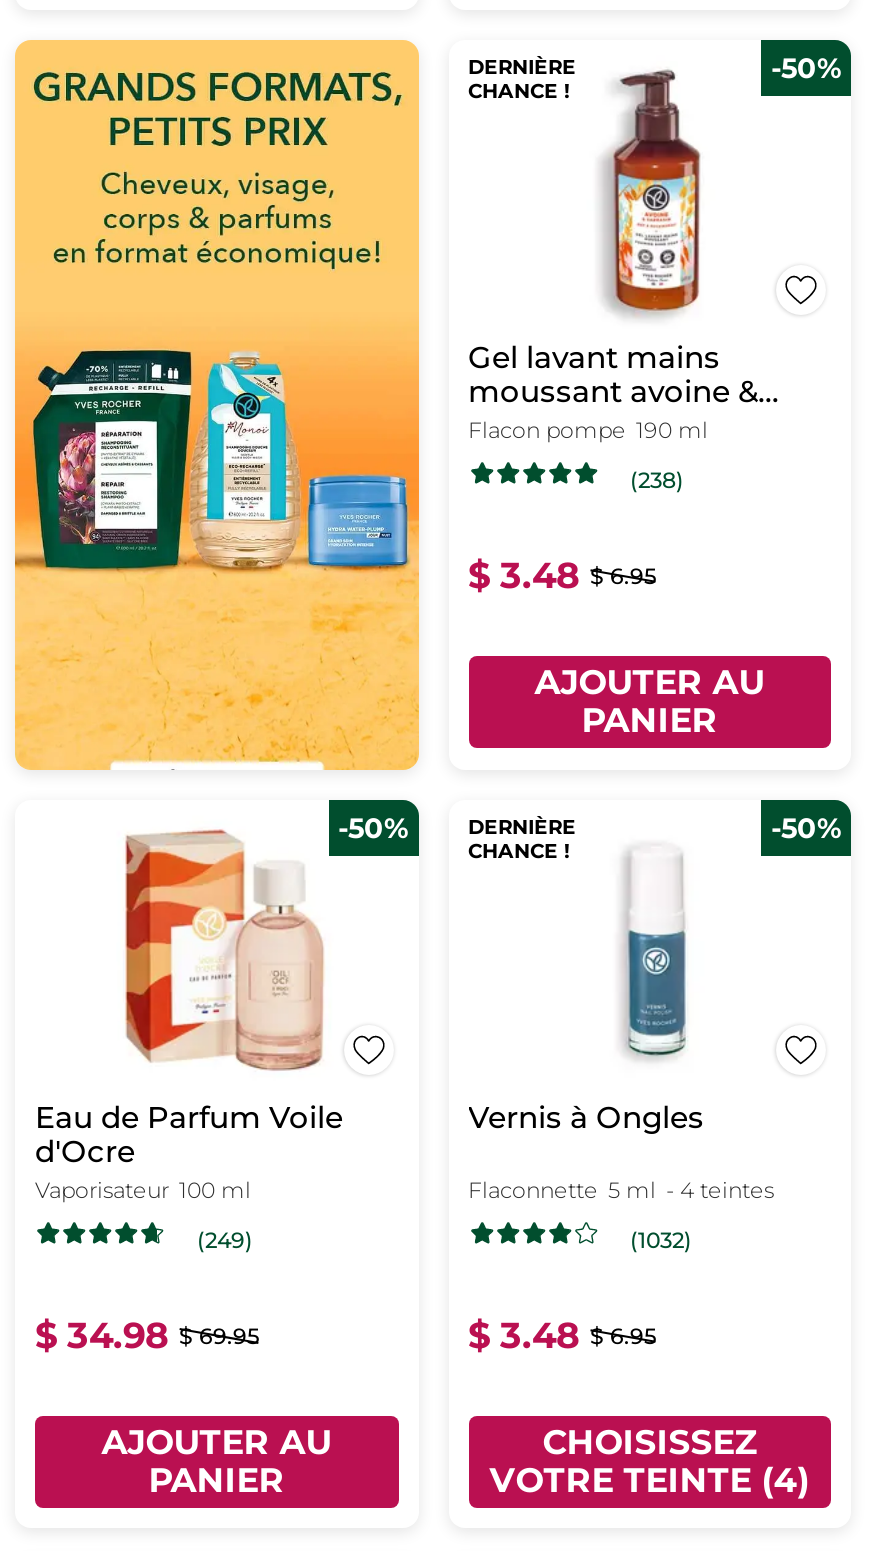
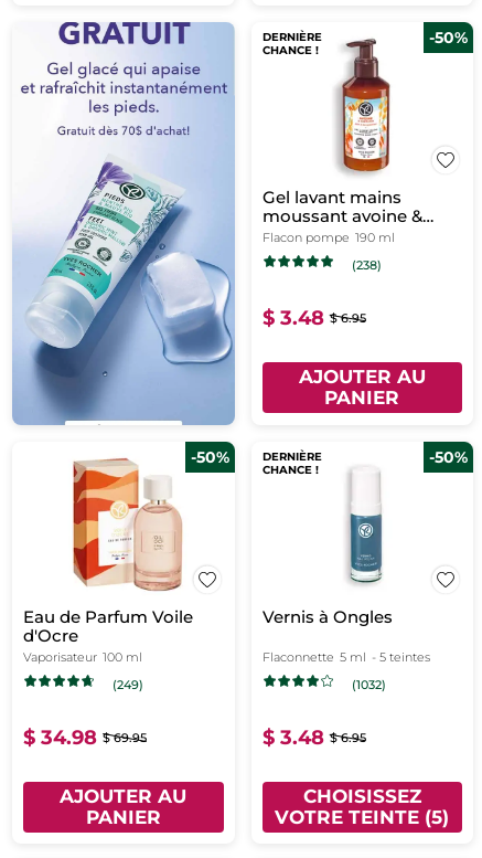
- [image]
+ [image]

- Flaconnette 5 ml - 4 teintes
+ Flaconnette 5 ml - 5 teintes

- VOTRE TEINTE (4)
+ VOTRE TEINTE (5)
